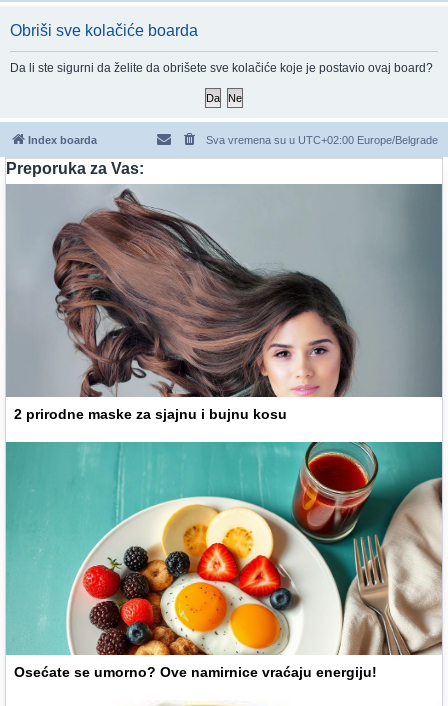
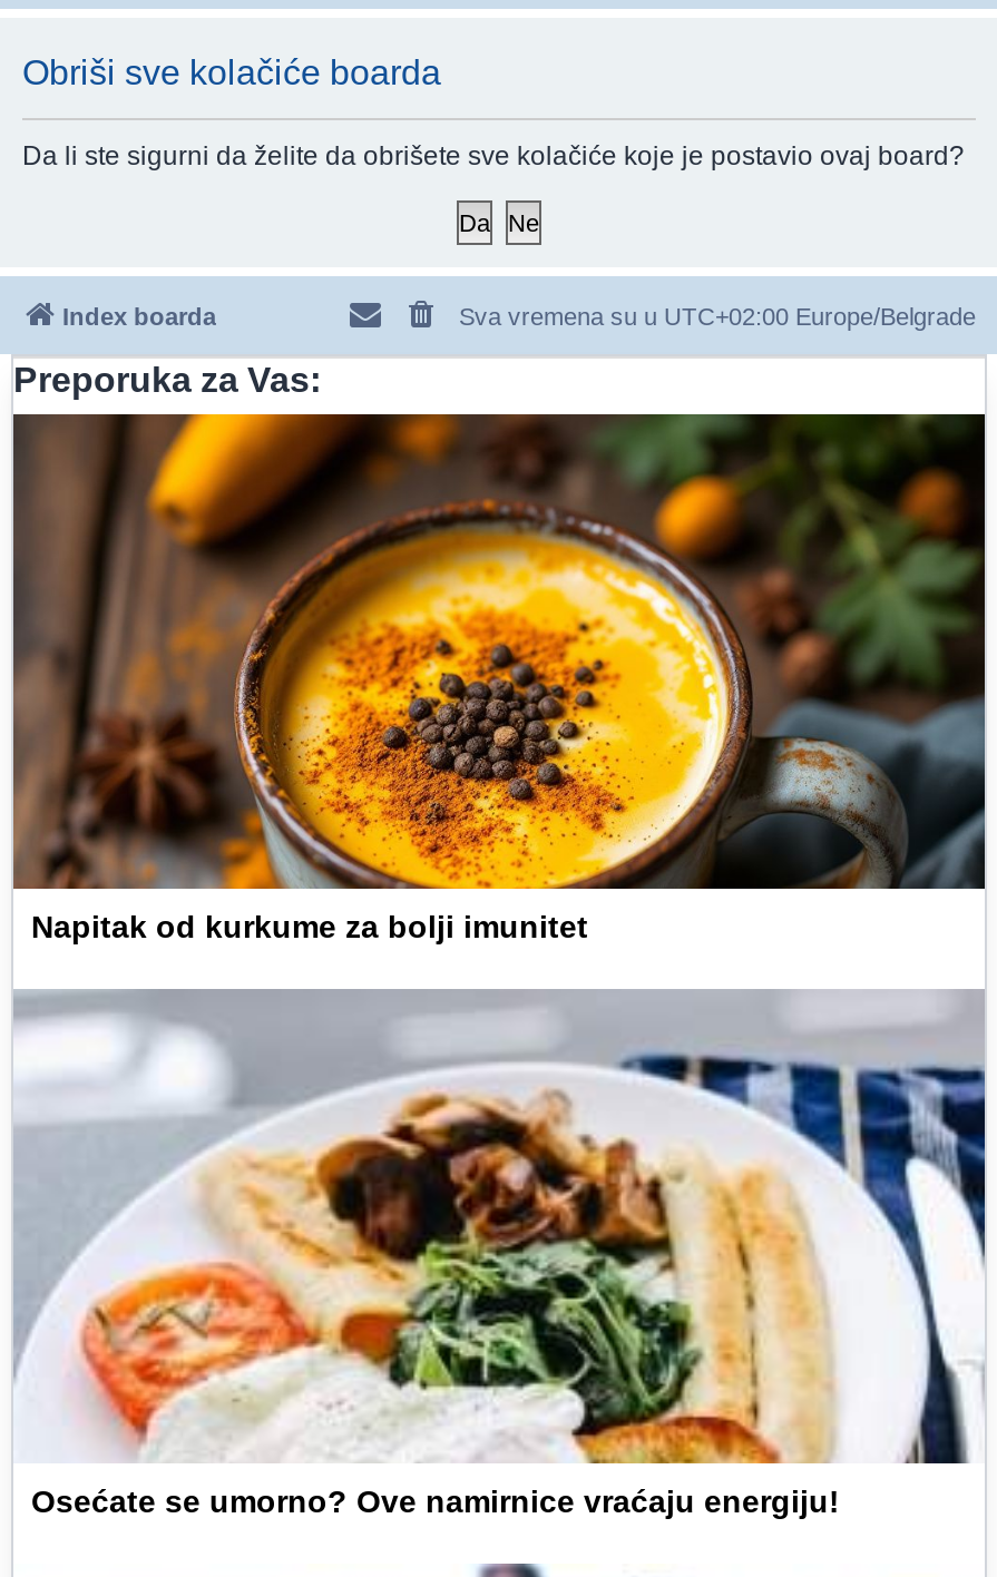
- [image]
- 2 prirodne maske za sjajnu i bujnu kosu
+ [image]
+ Napitak od kurkume za bolji imunitet

- [image]
+ [image]
